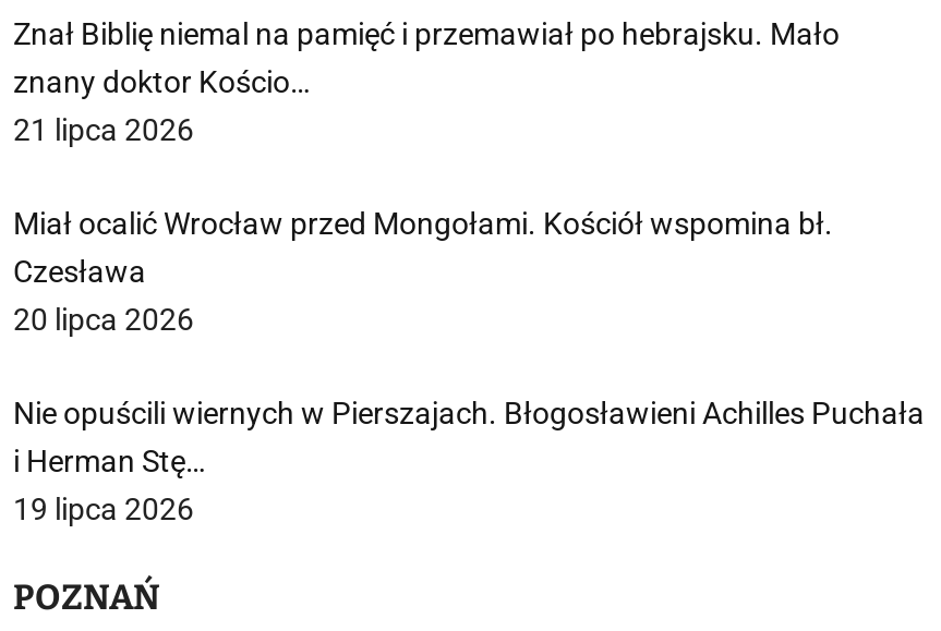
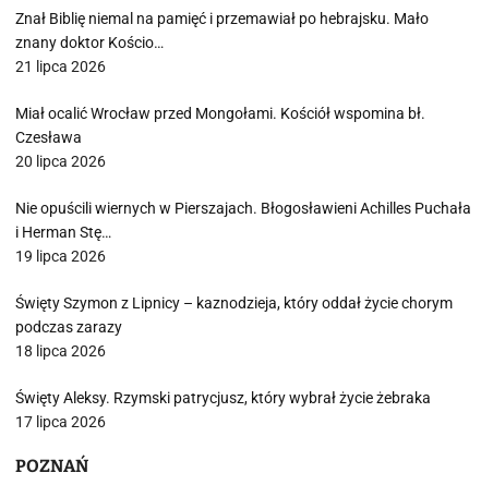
+ Święty Szymon z Lipnicy – kaznodzieja, który oddał życie chorym
+ podczas zarazy
+ 18 lipca 2026
+ Święty Aleksy. Rzymski patrycjusz, który wybrał życie żebraka
+ 17 lipca 2026
